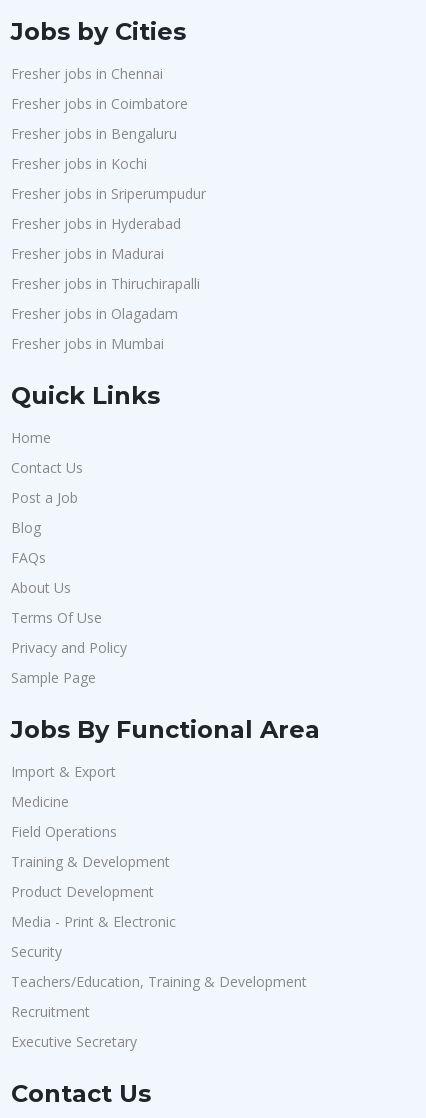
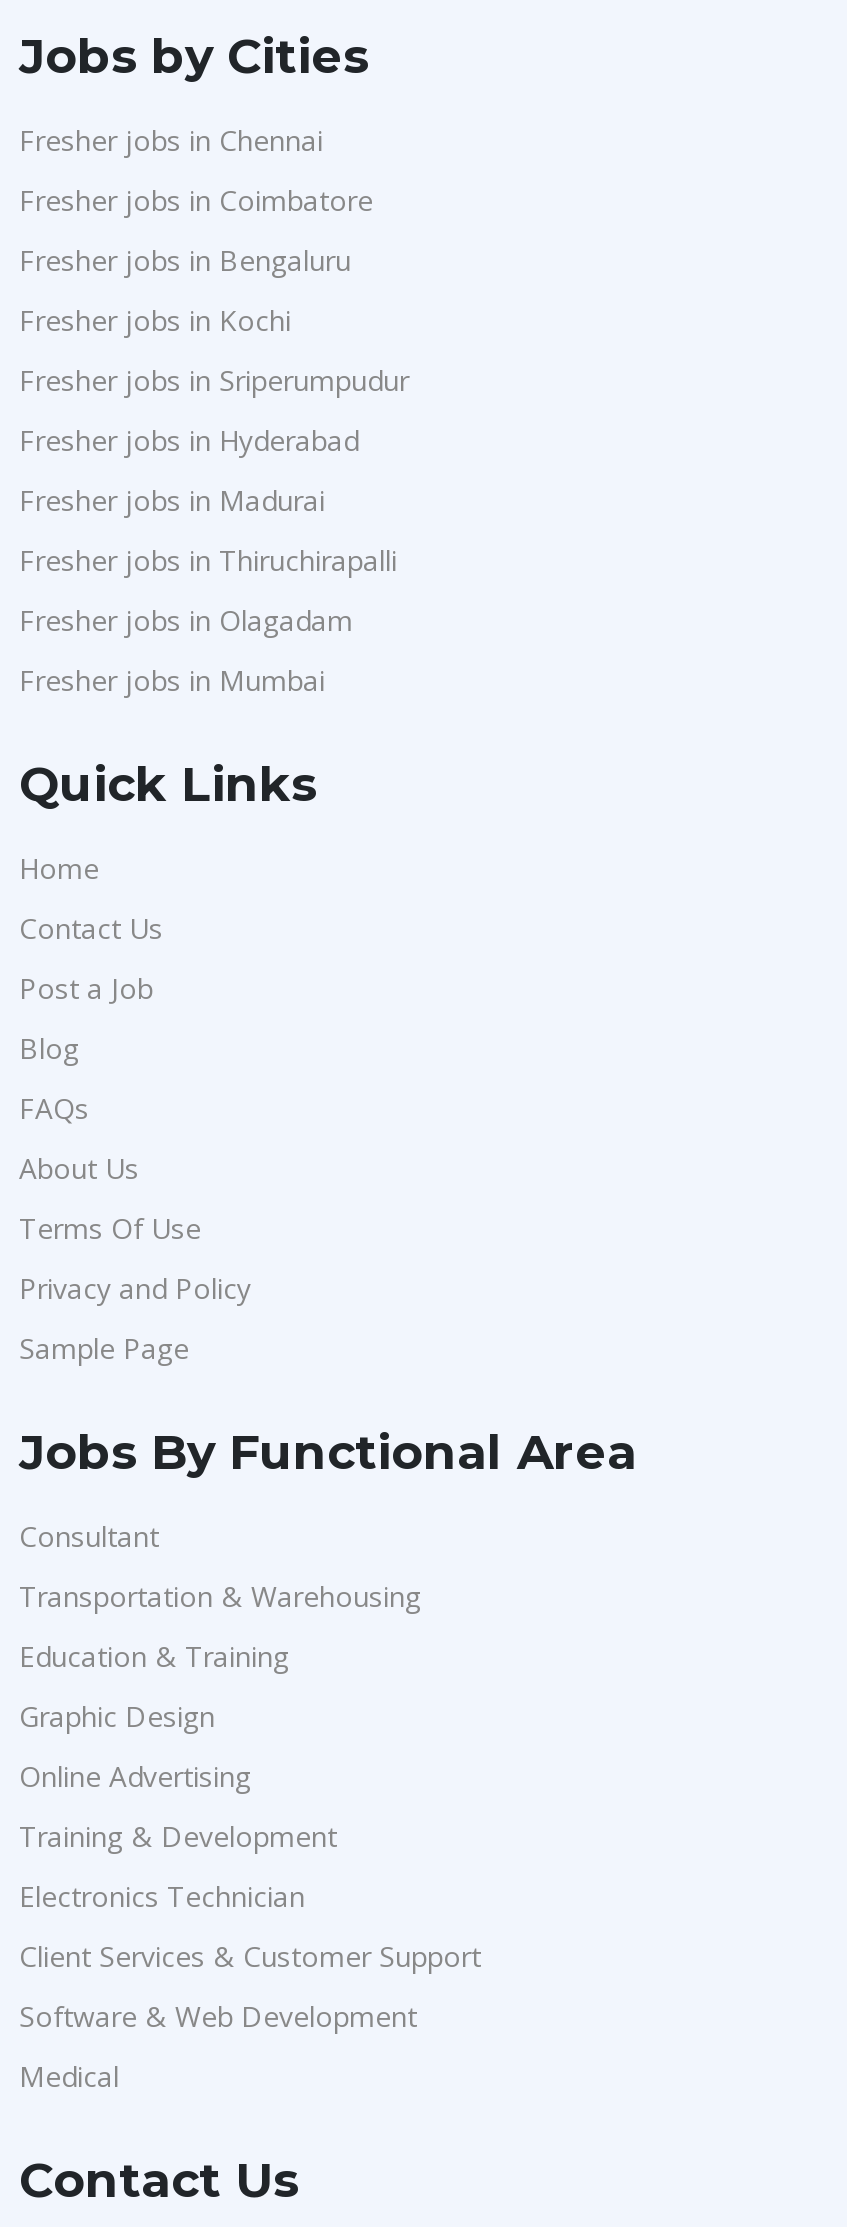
- Import & Export
- Medicine
- Field Operations
+ Consultant
+ Transportation & Warehousing
+ Education & Training
+ Graphic Design
+ Online Advertising

moved down: Training & Development

- Product Development
- Media - Print & Electronic
- Security
- Teachers/Education, Training & Development
- Recruitment
- Executive Secretary
+ Electronics Technician
+ Client Services & Customer Support
+ Software & Web Development
+ Medical
